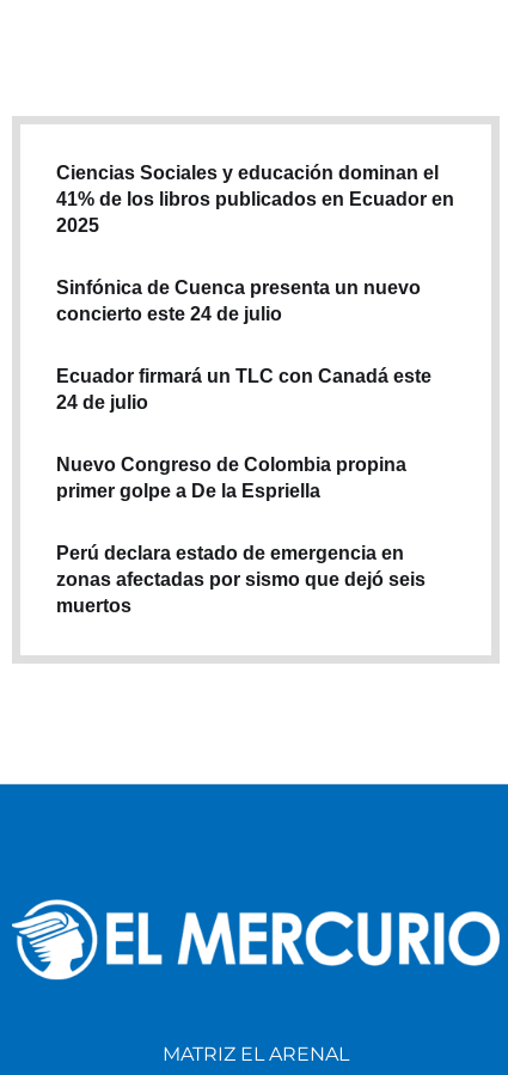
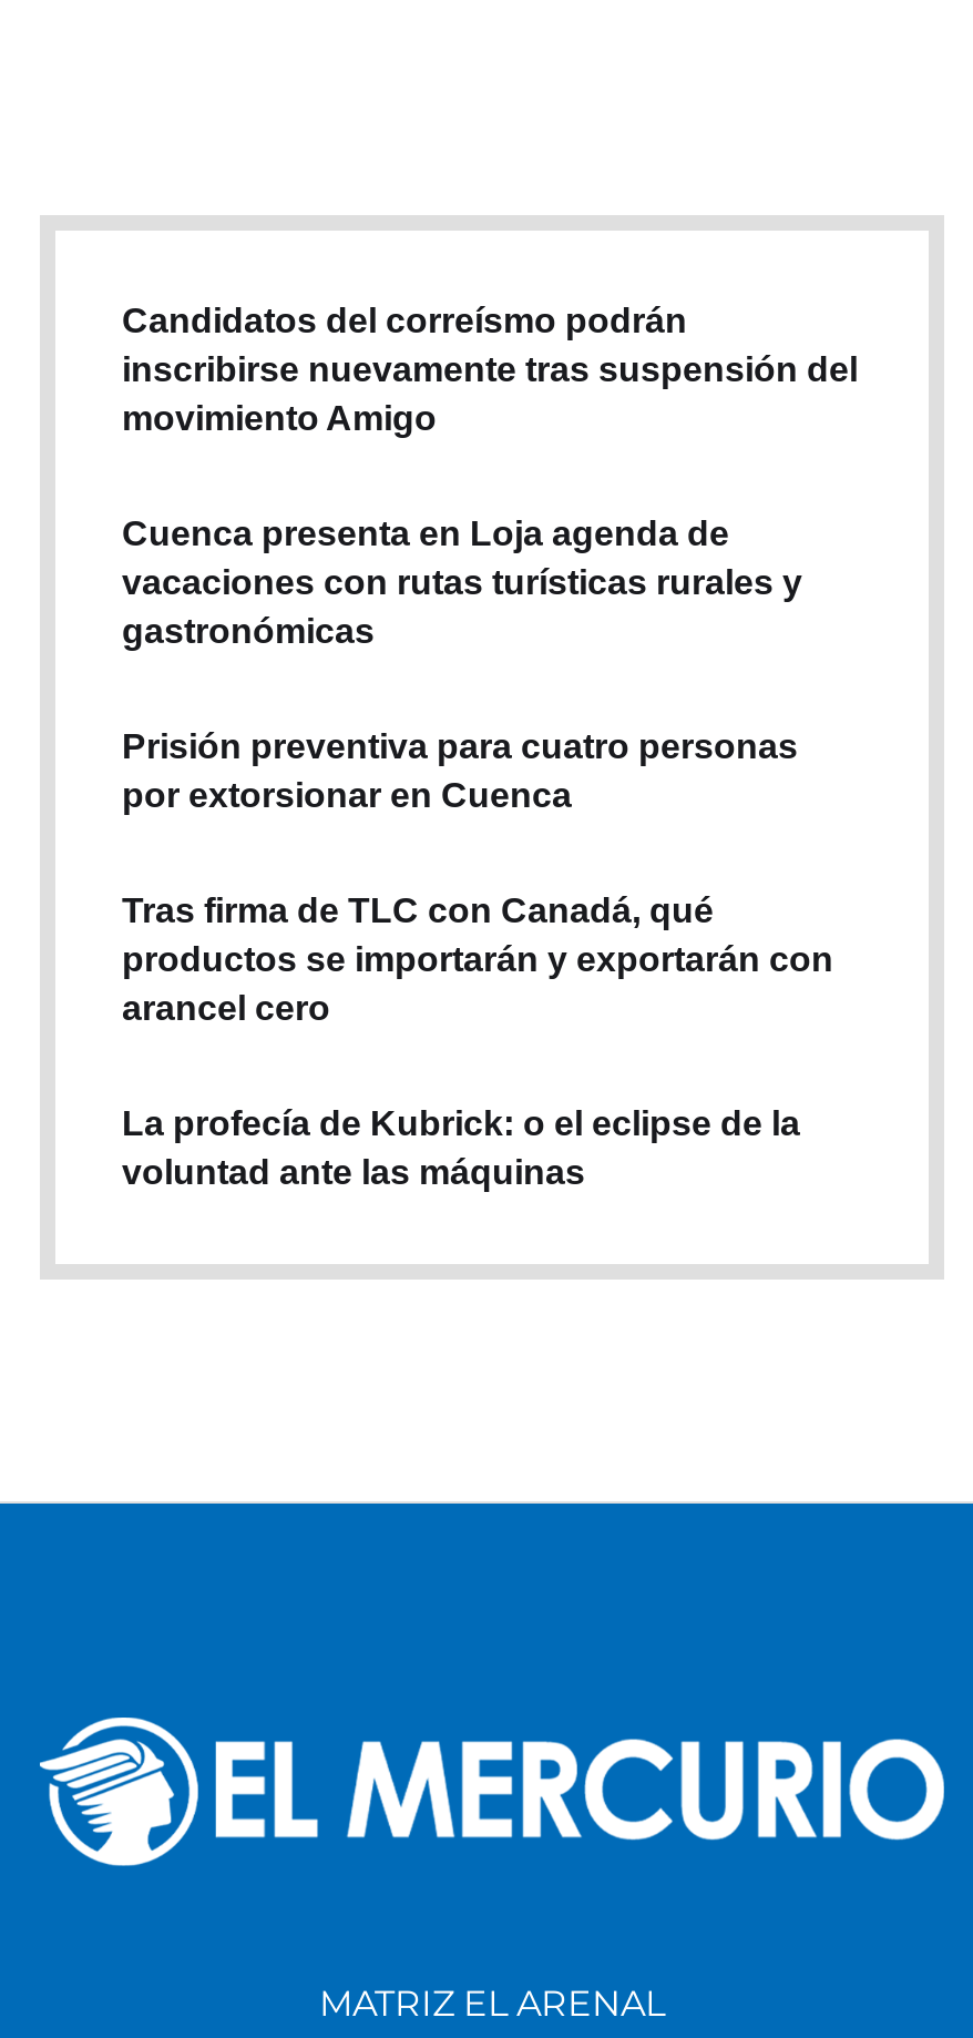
- Ciencias Sociales y educación dominan el
- 41% de los libros publicados en Ecuador en
- 2025
+ Candidatos del correísmo podrán
+ inscribirse nuevamente tras suspensión del
+ movimiento Amigo

- Sinfónica de Cuenca presenta un nuevo
- concierto este 24 de julio
+ Cuenca presenta en Loja agenda de
+ vacaciones con rutas turísticas rurales y
+ gastronómicas

- Ecuador firmará un TLC con Canadá este
- 24 de julio
+ Prisión preventiva para cuatro personas
+ por extorsionar en Cuenca

- Nuevo Congreso de Colombia propina
- primer golpe a De la Espriella
+ Tras firma de TLC con Canadá, qué
+ productos se importarán y exportarán con
+ arancel cero

- Perú declara estado de emergencia en
- zonas afectadas por sismo que dejó seis
- muertos
+ La profecía de Kubrick: o el eclipse de la
+ voluntad ante las máquinas
